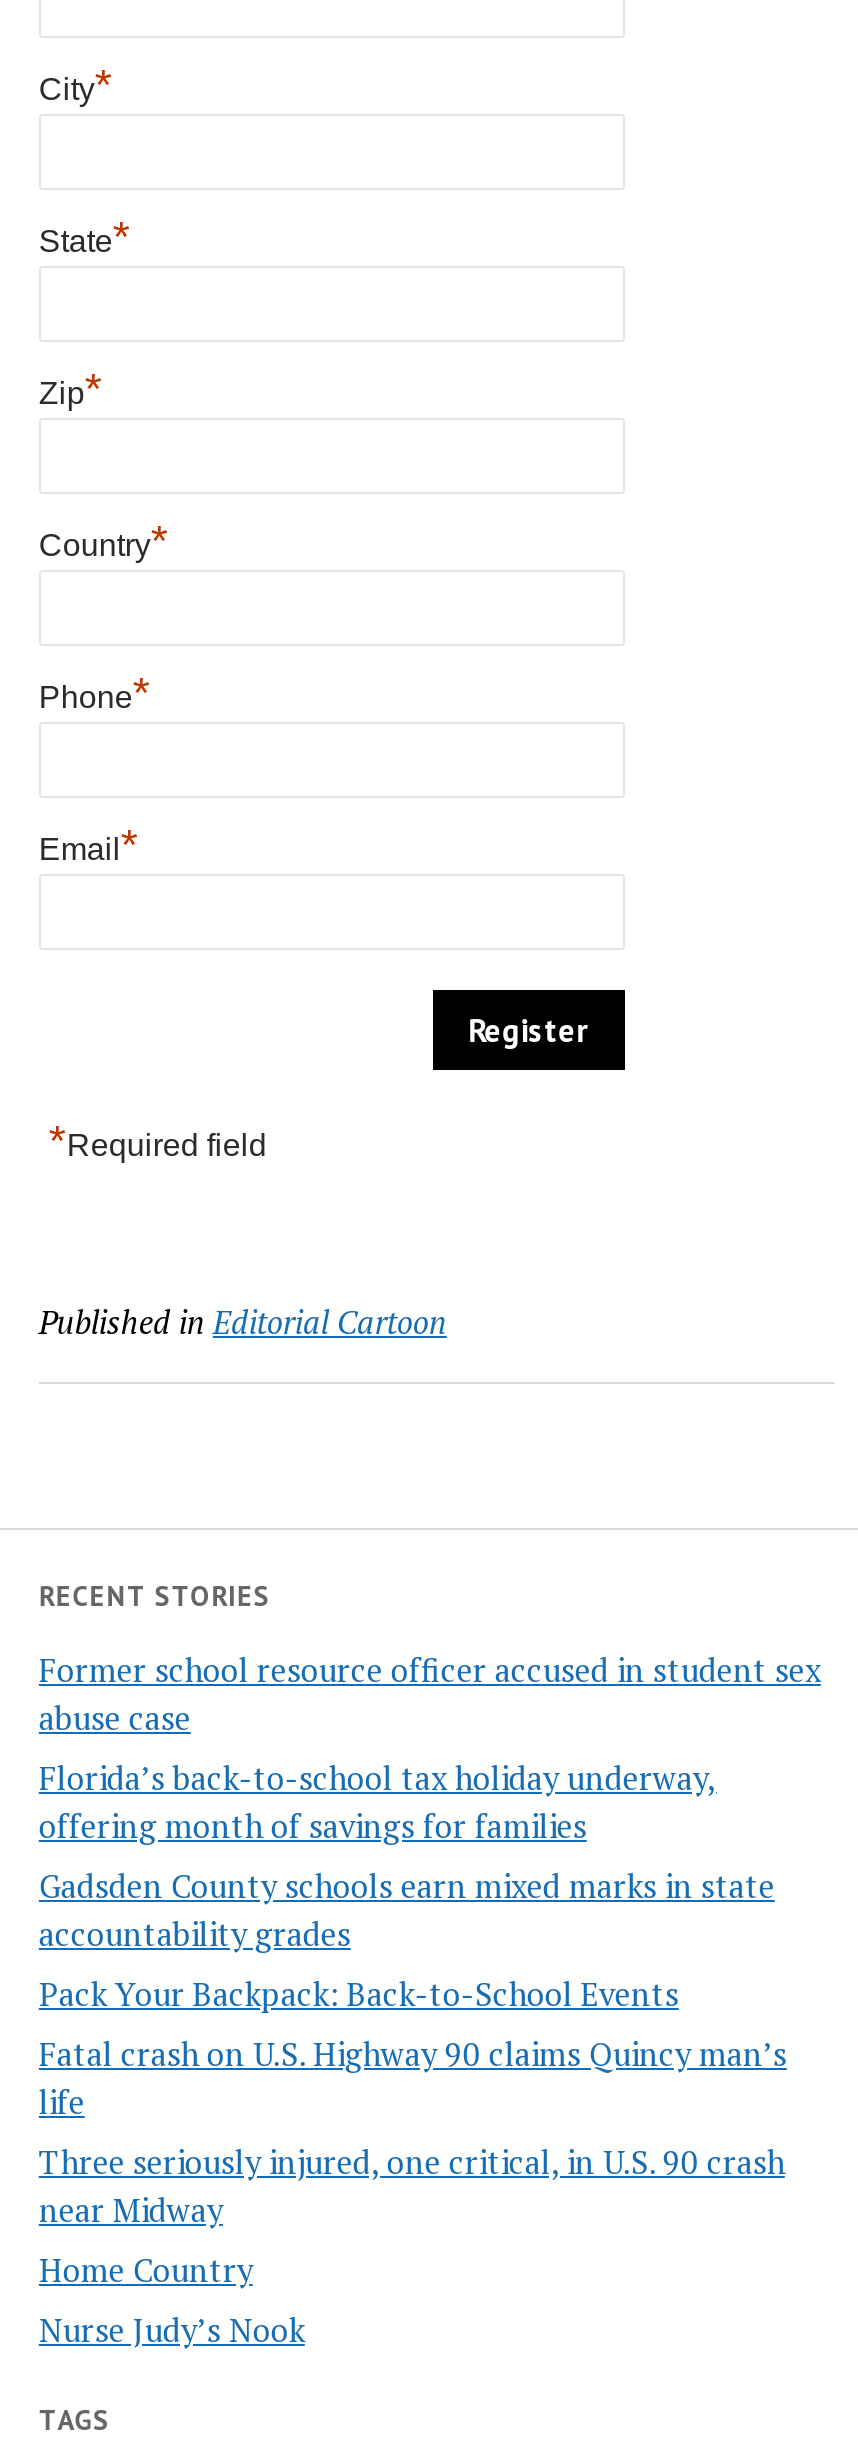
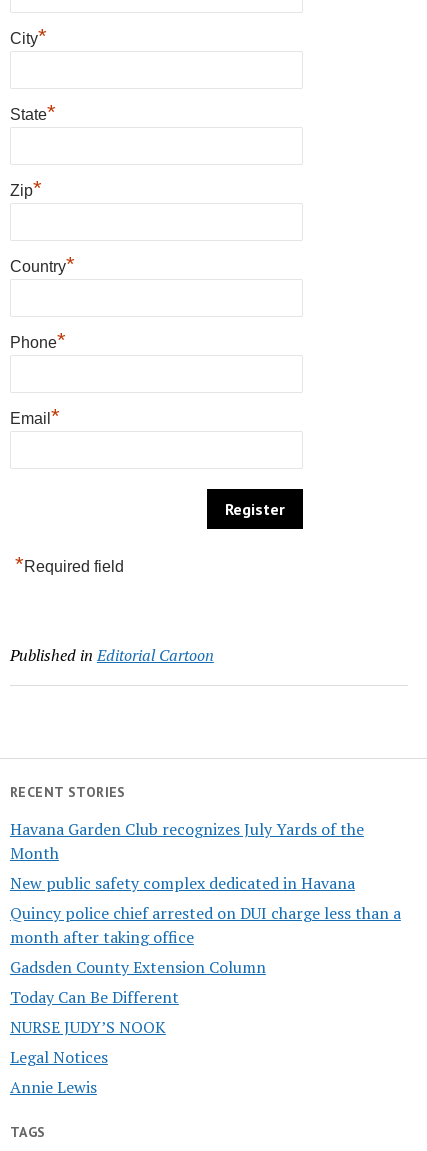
- Former school resource officer accused in student sex
- abuse case
- Florida’s back-to-school tax holiday underway,
- offering month of savings for families
- Gadsden County schools earn mixed marks in state
- accountability grades
- Pack Your Backpack: Back-to-School Events
- Fatal crash on U.S. Highway 90 claims Quincy man’s
- life
- Three seriously injured, one critical, in U.S. 90 crash
- near Midway
- Home Country
- Nurse Judy’s Nook
+ Havana Garden Club recognizes July Yards of the
+ Month
+ New public safety complex dedicated in Havana
+ Quincy police chief arrested on DUI charge less than a
+ month after taking office
+ Gadsden County Extension Column
+ Today Can Be Different
+ NURSE JUDY’S NOOK
+ Legal Notices
+ Annie Lewis
